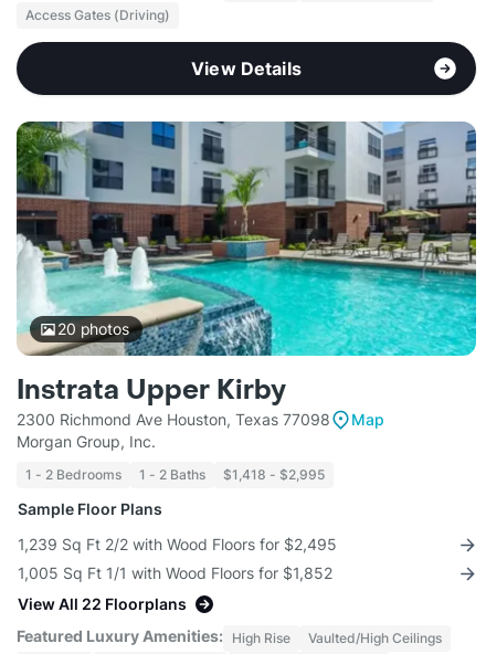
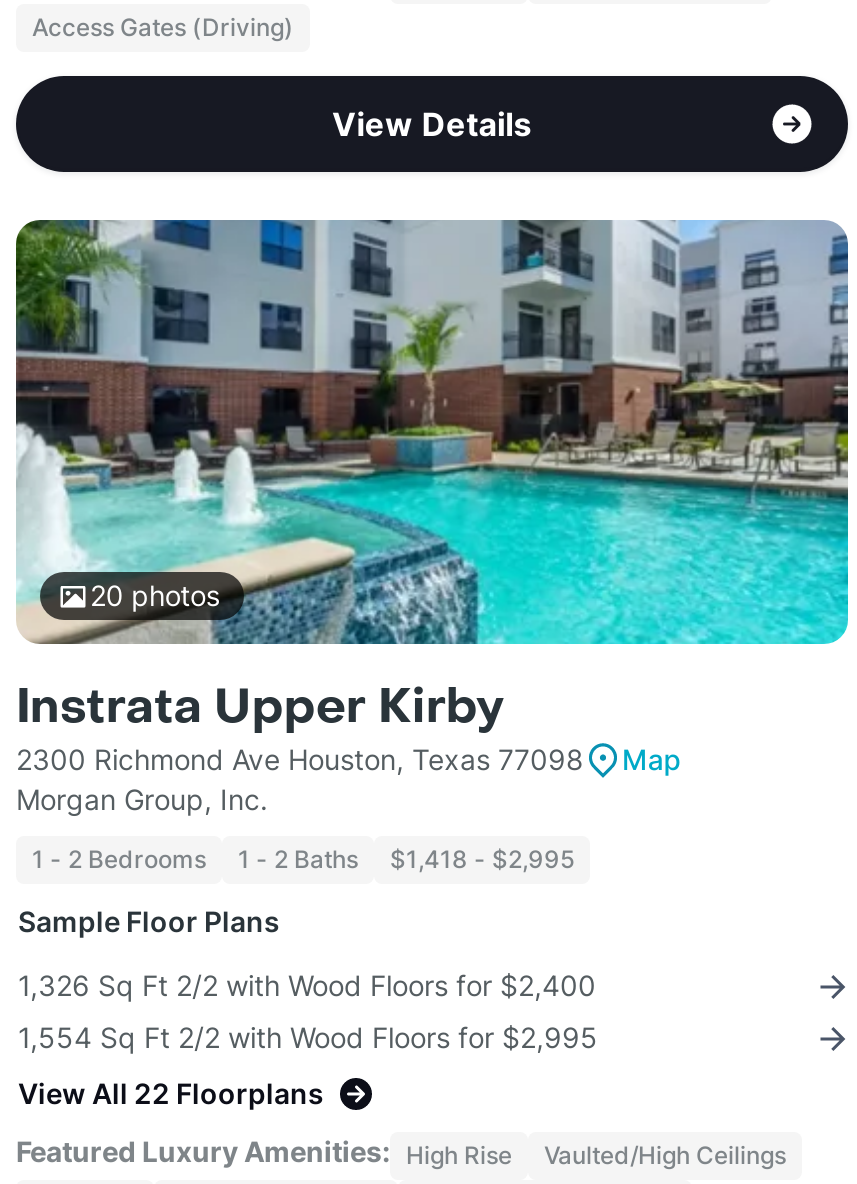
- 1,239 Sq Ft 2/2 with Wood Floors for $2,495
+ 1,326 Sq Ft 2/2 with Wood Floors for $2,400

- 1,005 Sq Ft 1/1 with Wood Floors for $1,852
+ 1,554 Sq Ft 2/2 with Wood Floors for $2,995
